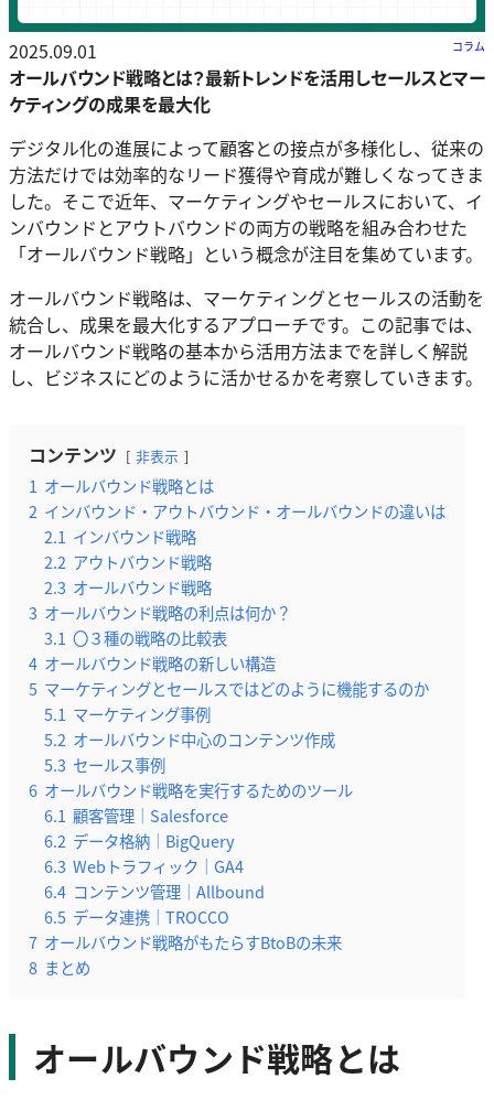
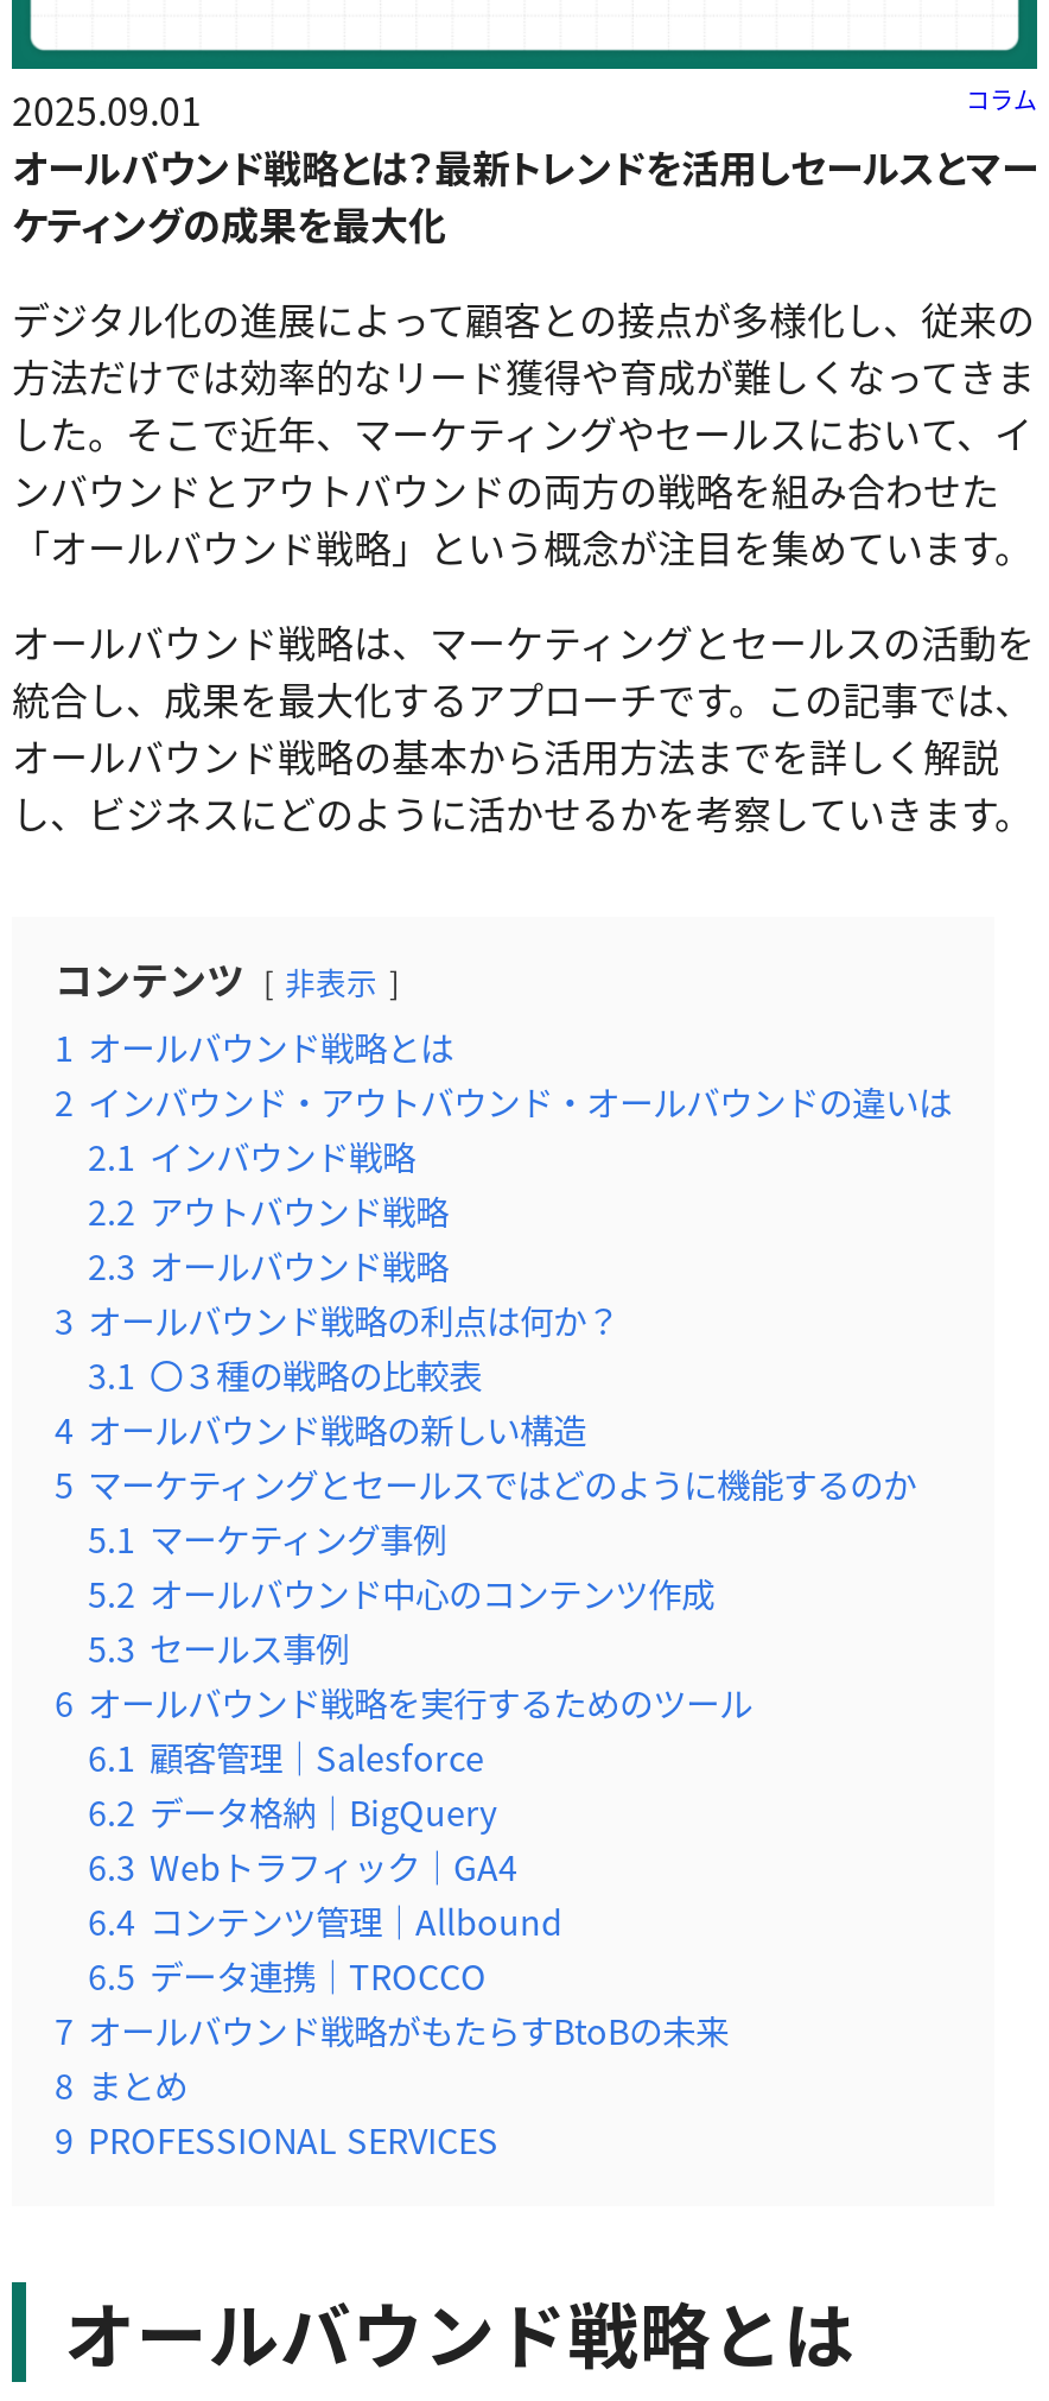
+ 9 PROFESSIONAL SERVICES
